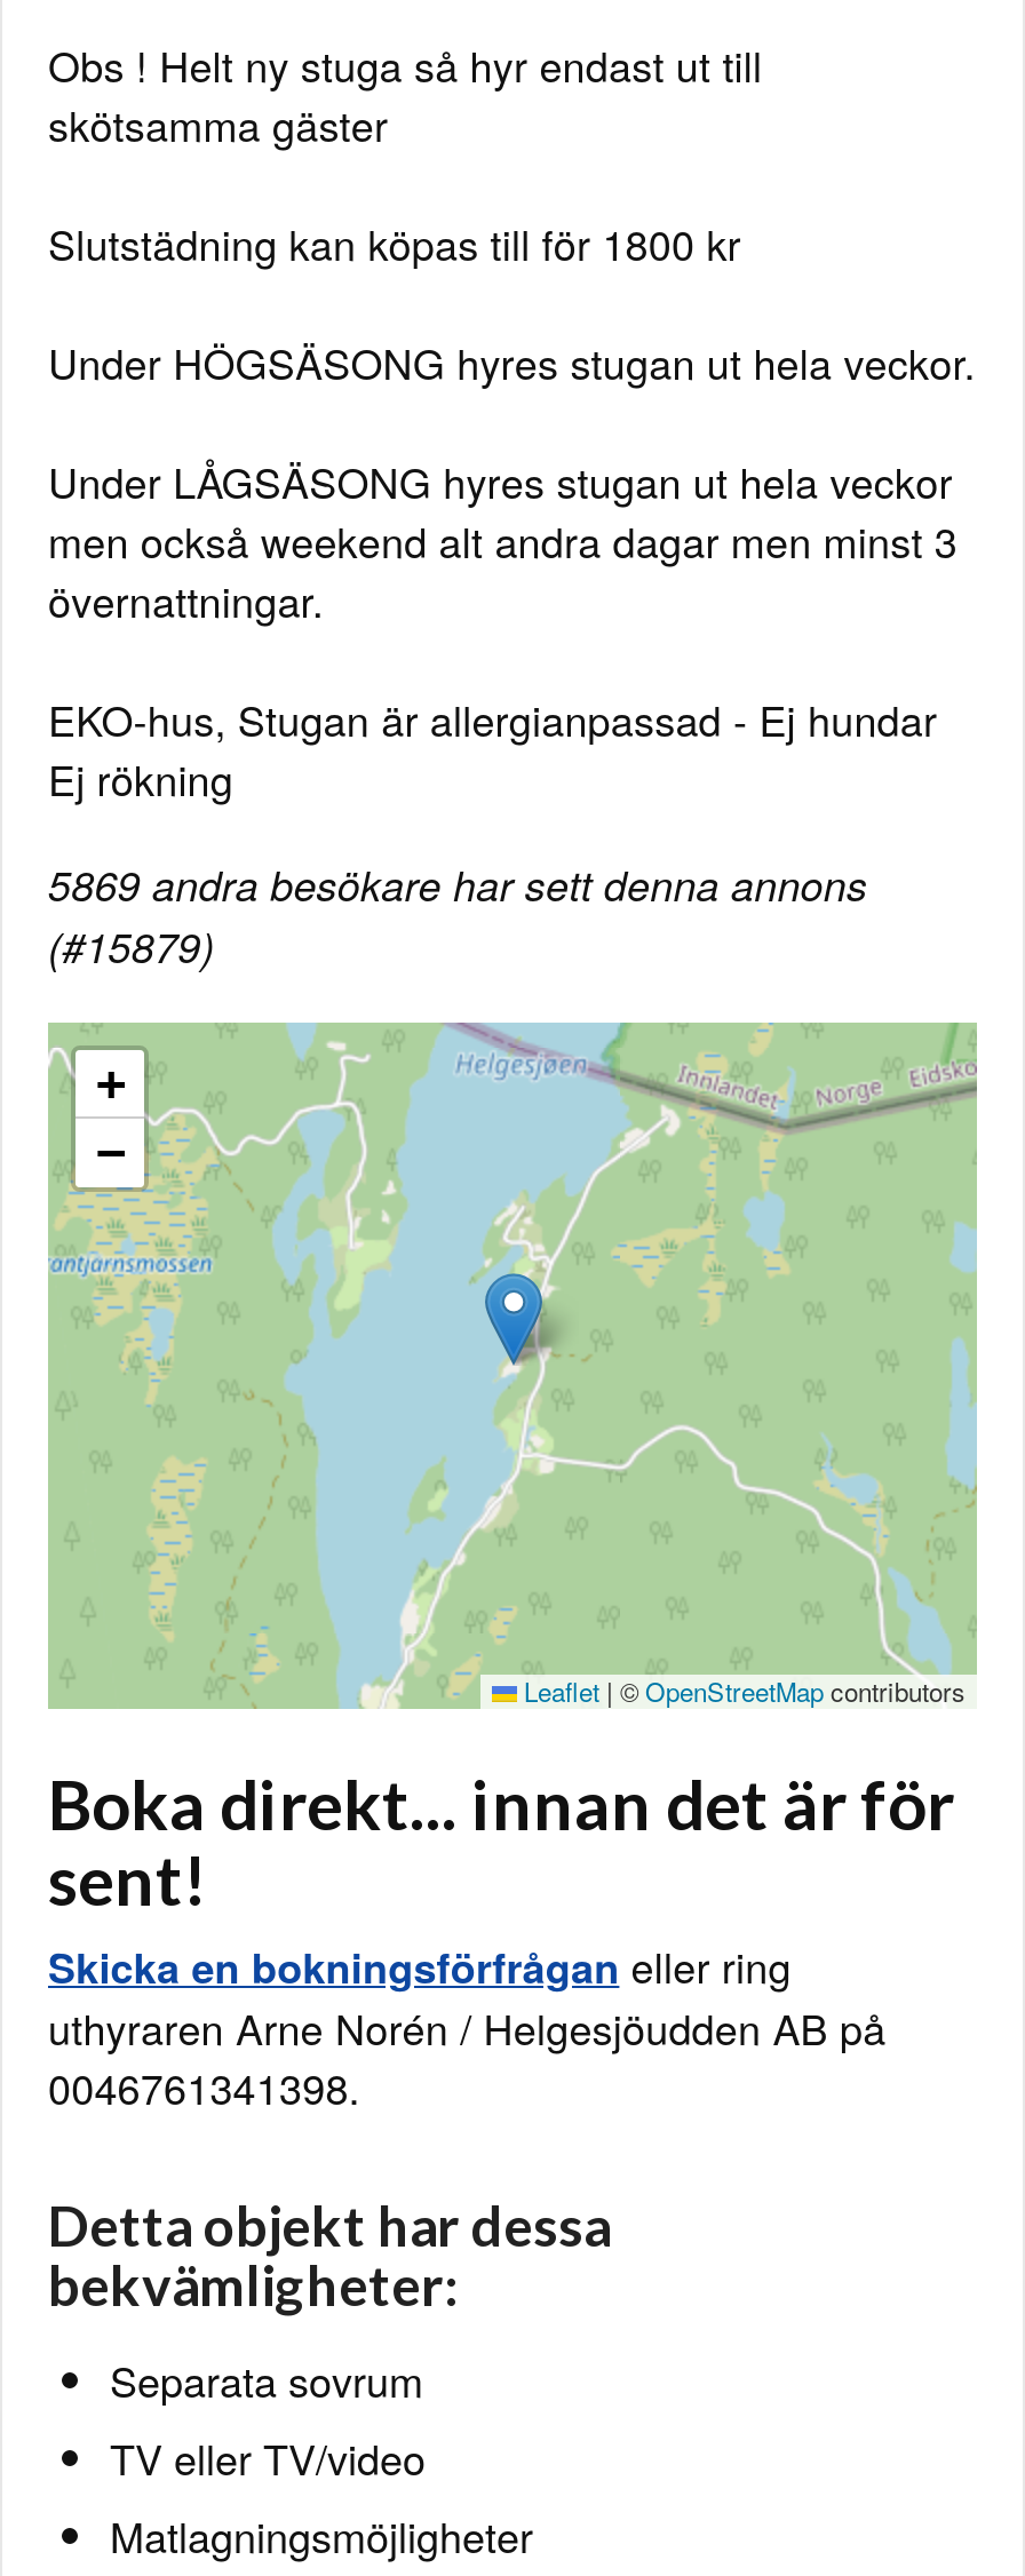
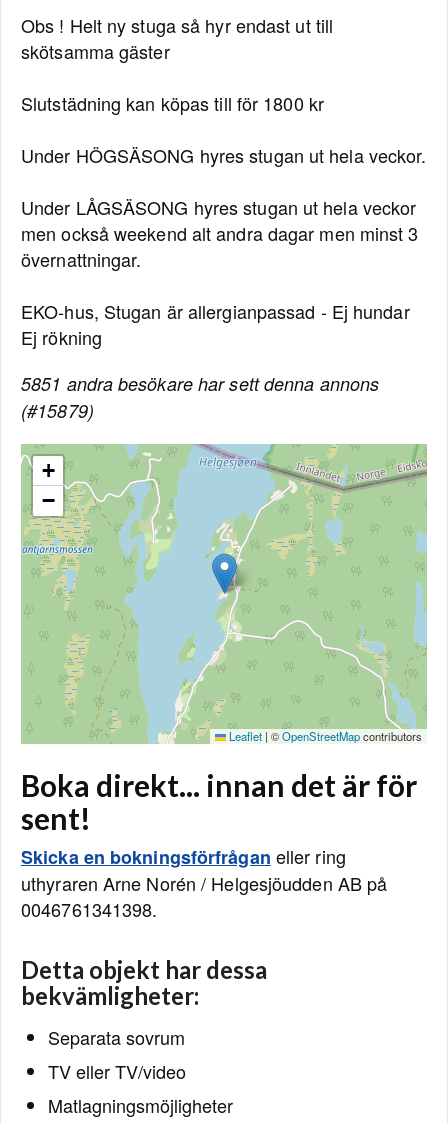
- 5869 andra besökare har sett denna annons
+ 5851 andra besökare har sett denna annons
